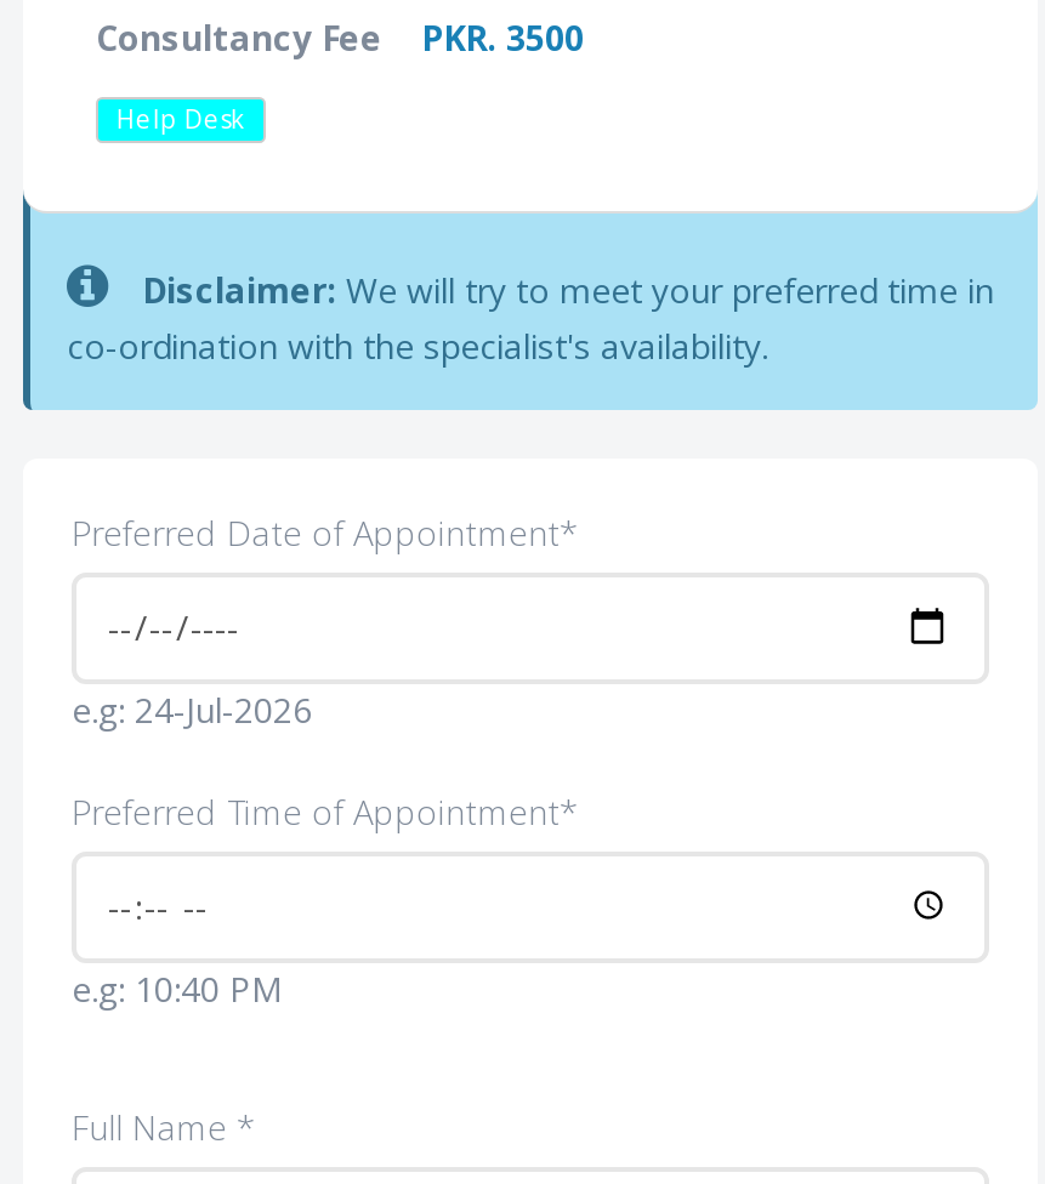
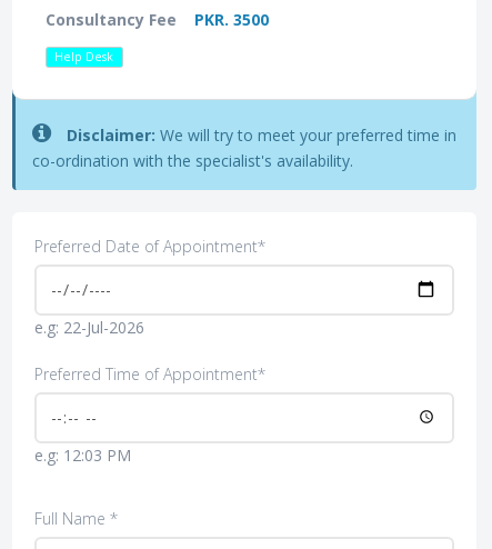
- e.g: 24-Jul-2026
+ e.g: 22-Jul-2026

- e.g: 10:40 PM
+ e.g: 12:03 PM
